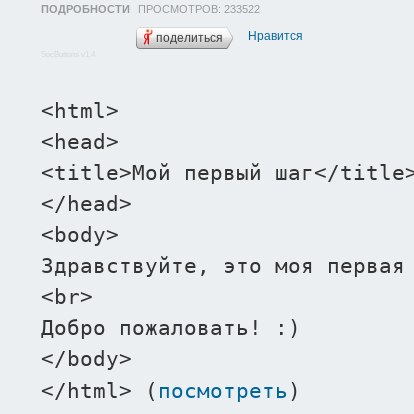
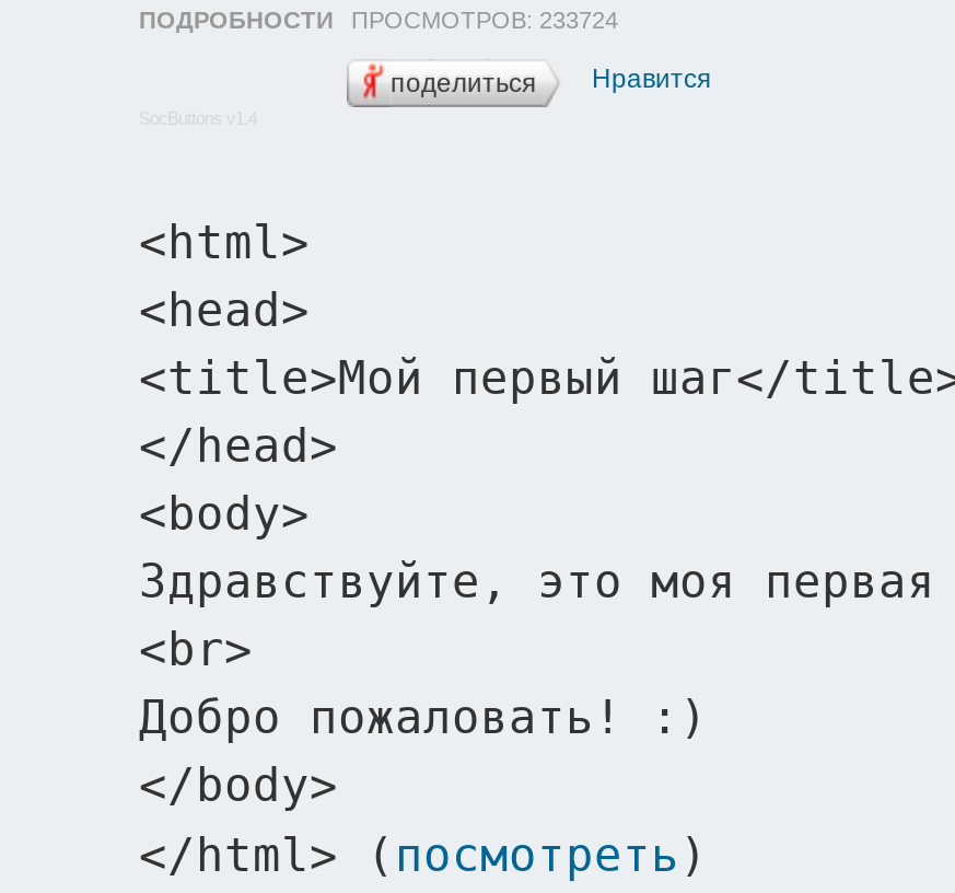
- ПОДРОБНОСТИ ПРОСМОТРОВ: 233522
+ ПОДРОБНОСТИ ПРОСМОТРОВ: 233724
